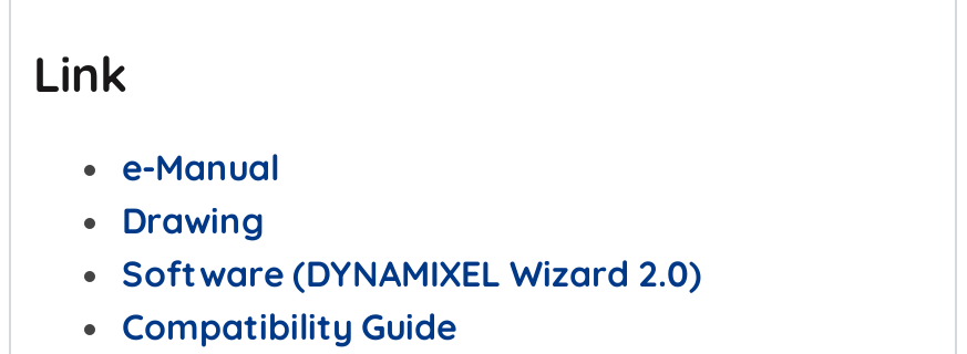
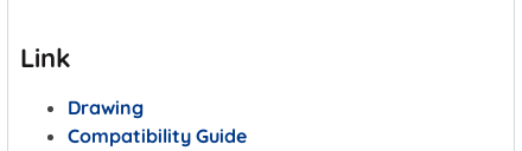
- e-Manual

- Software (DYNAMIXEL Wizard 2.0)
